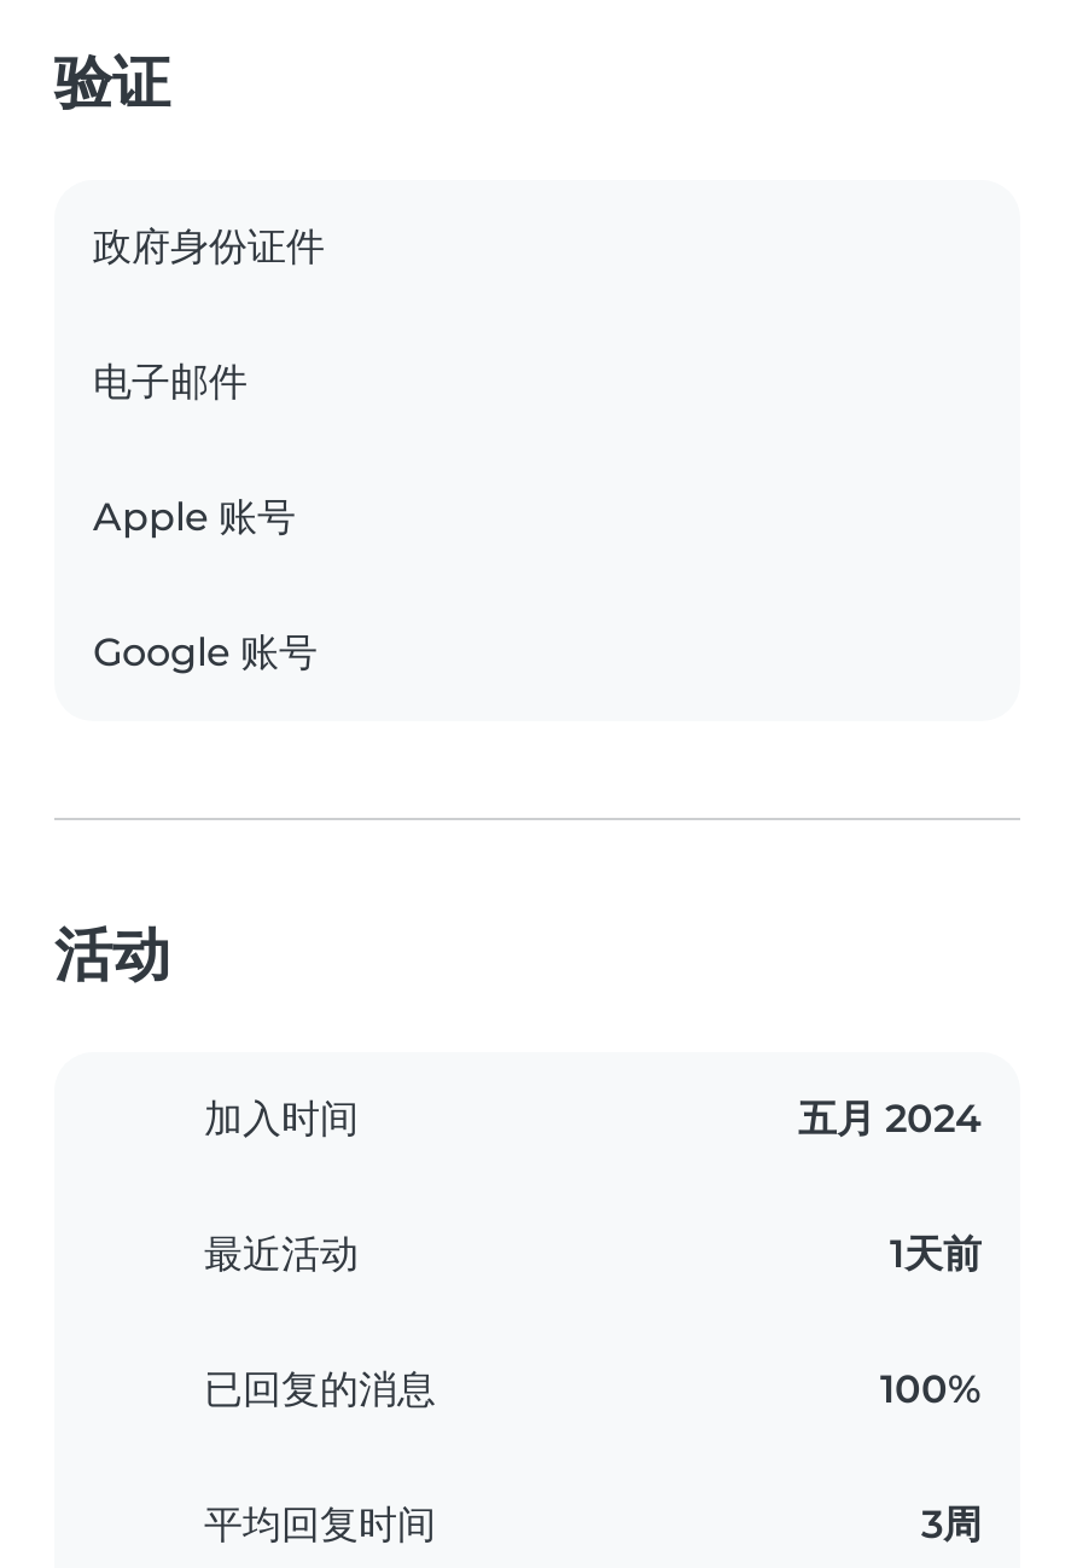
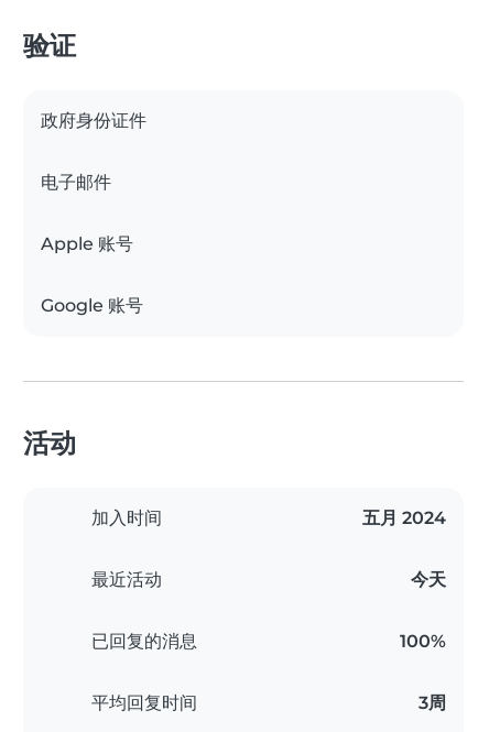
- 1天前
+ 今天
